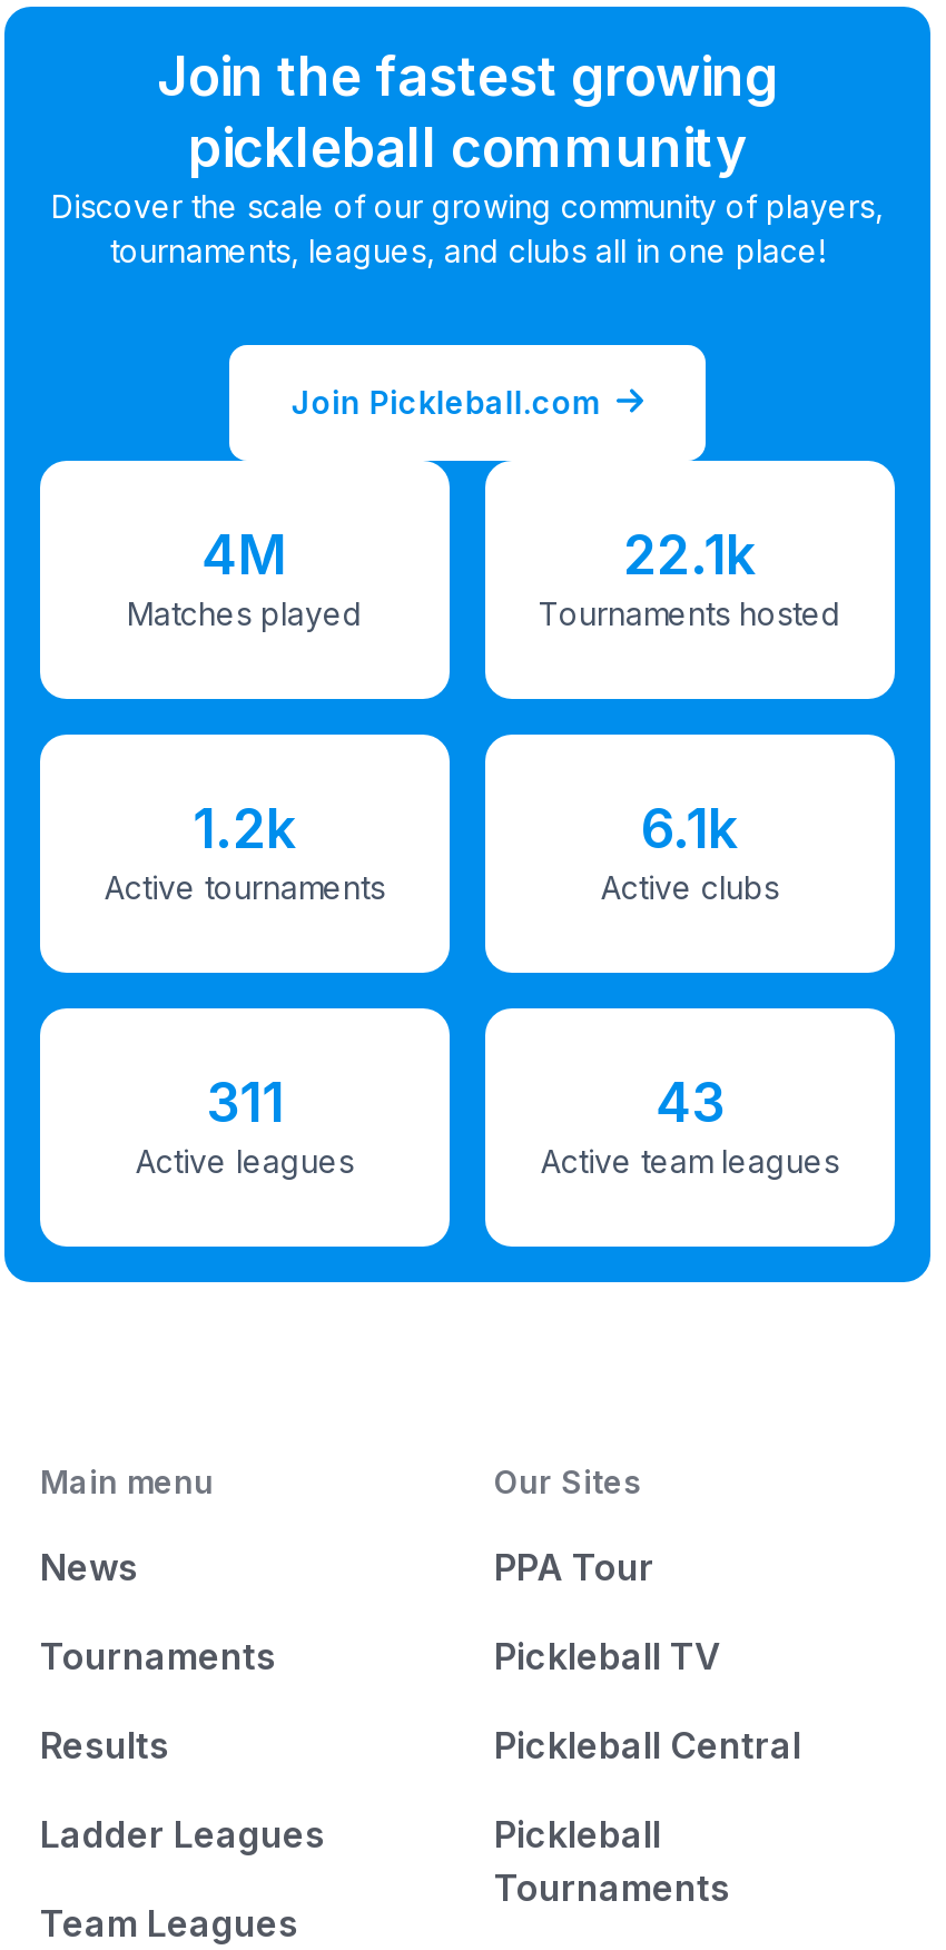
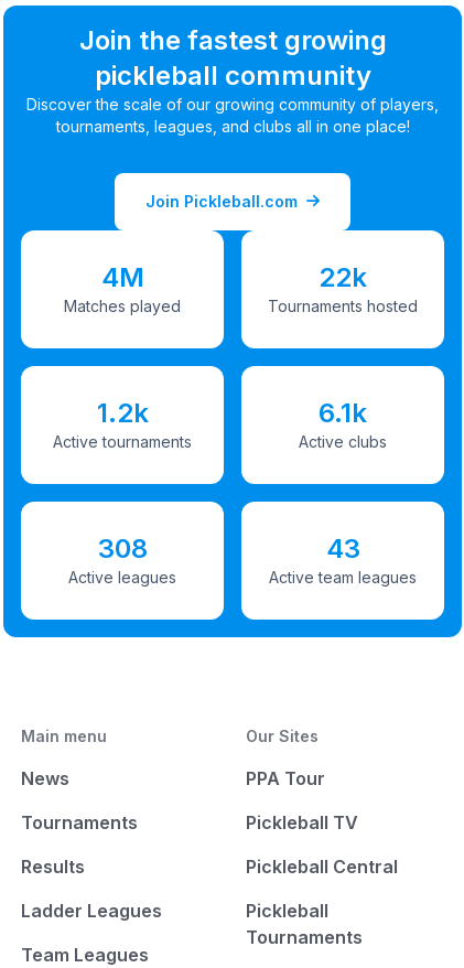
- 22.1k
+ 22k

- 311
+ 308
